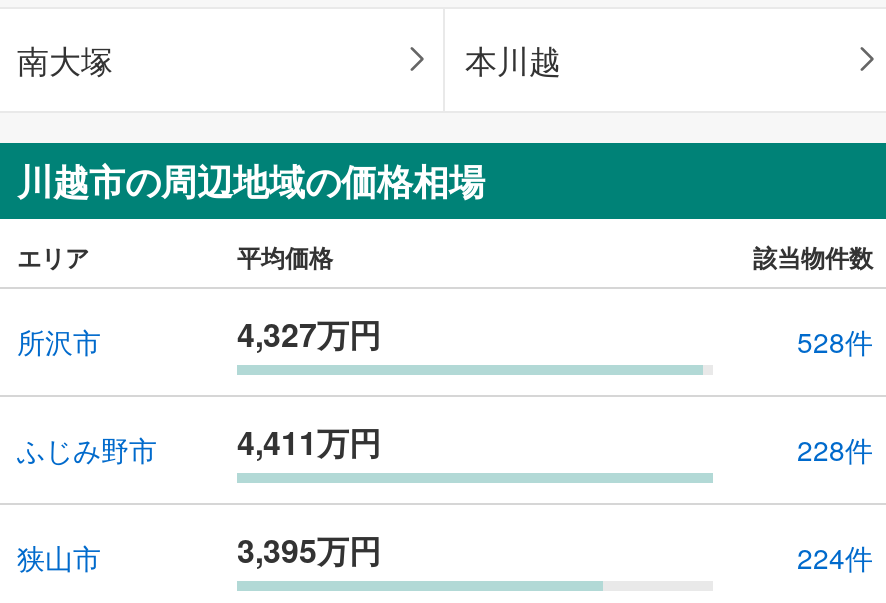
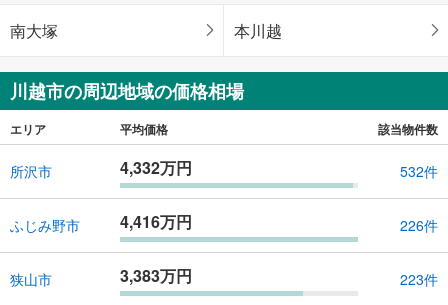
- 4,327万円
+ 4,332万円

- 528件
+ 532件

- ふじみ野市 4,411万円
+ ふじみ野市 4,416万円

- 228件
+ 226件

- 3,395万円
+ 3,383万円

- 224件
+ 223件
